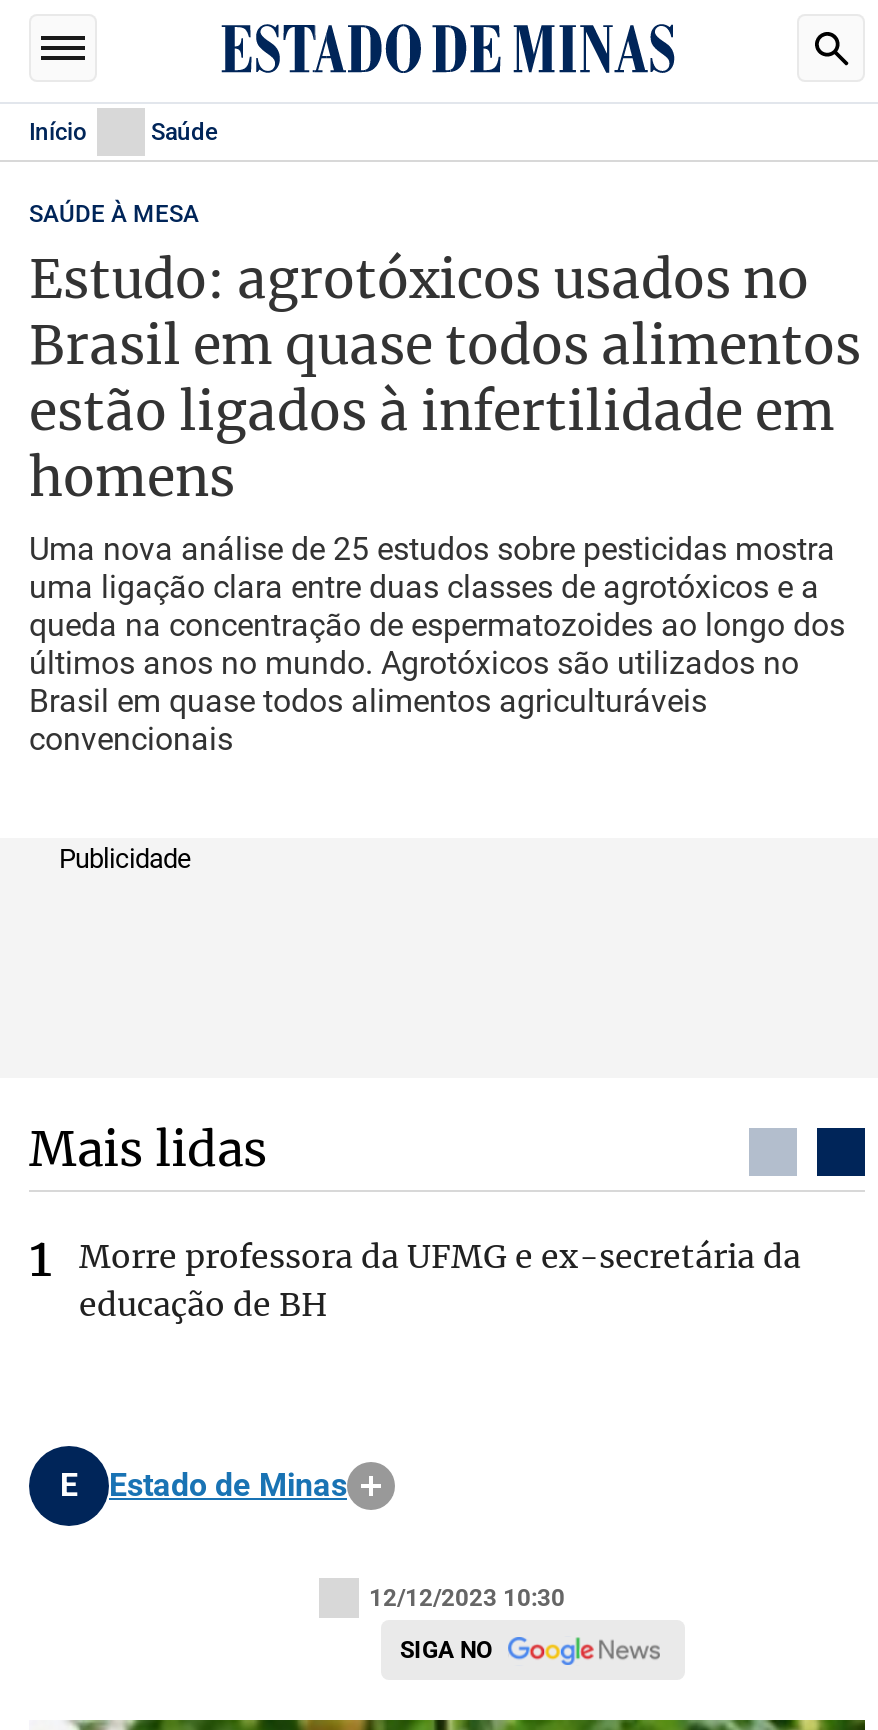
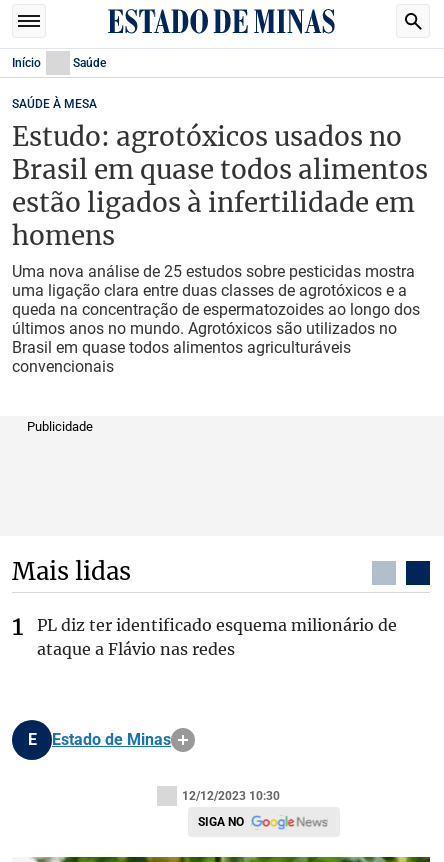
- Morre professora da UFMG e ex-secretária da
- educação de BH
+ PL diz ter identificado esquema milionário de
+ ataque a Flávio nas redes
